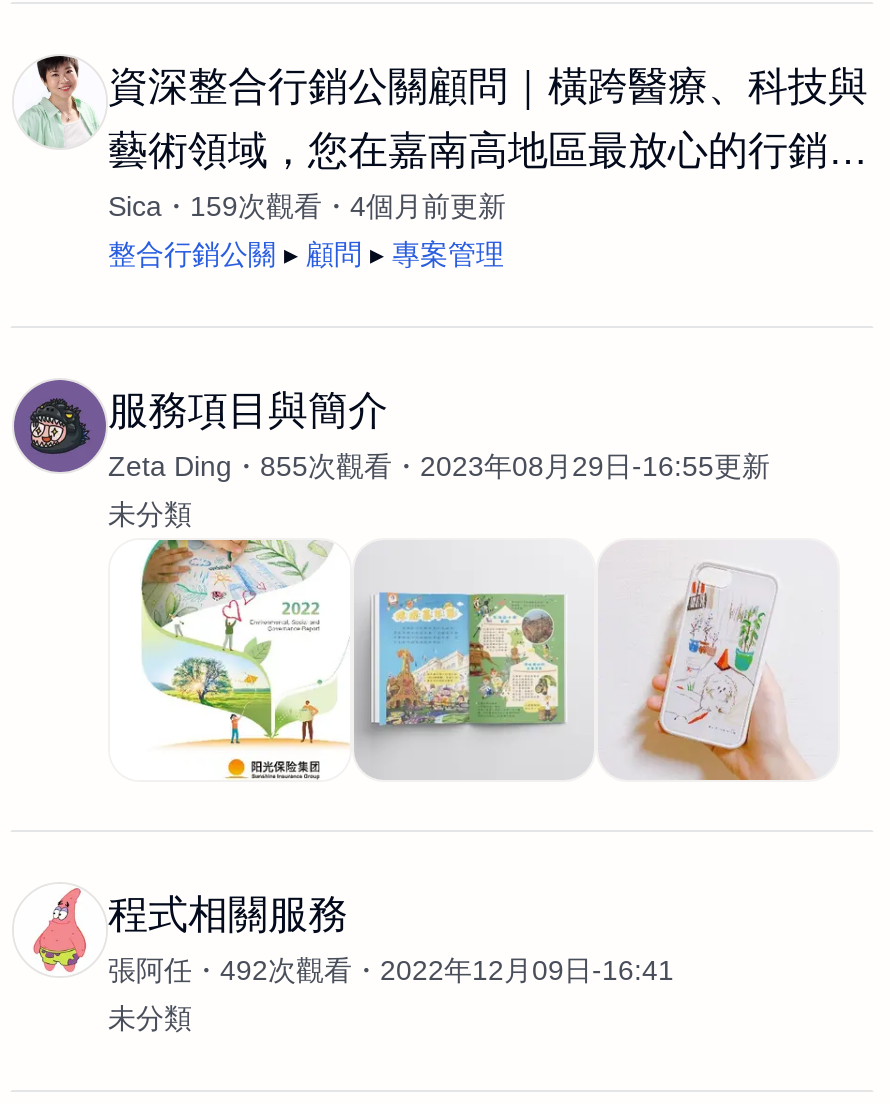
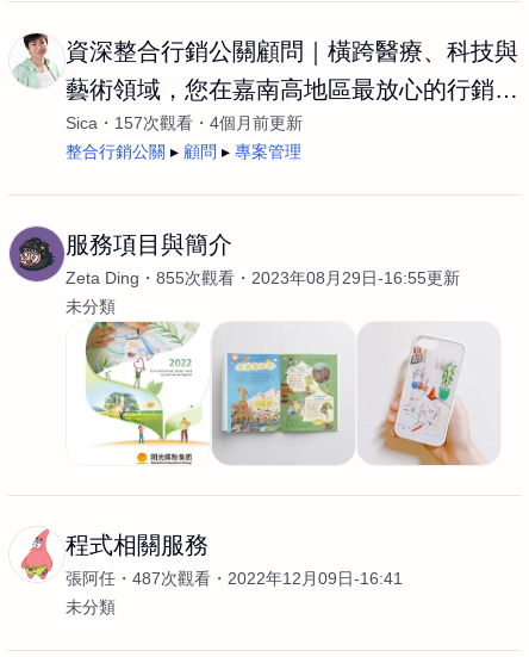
- 159次觀看
+ 157次觀看

- 張阿任 492次觀看 2022年12月09日-16:41
+ 張阿任 487次觀看 2022年12月09日-16:41
